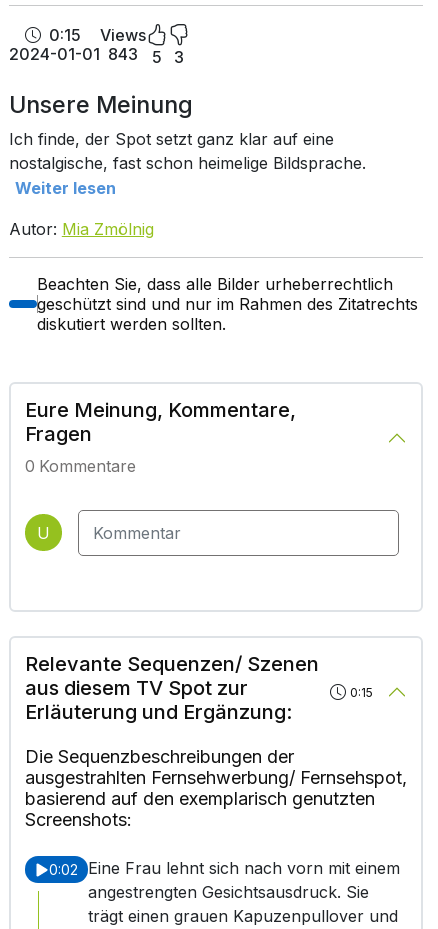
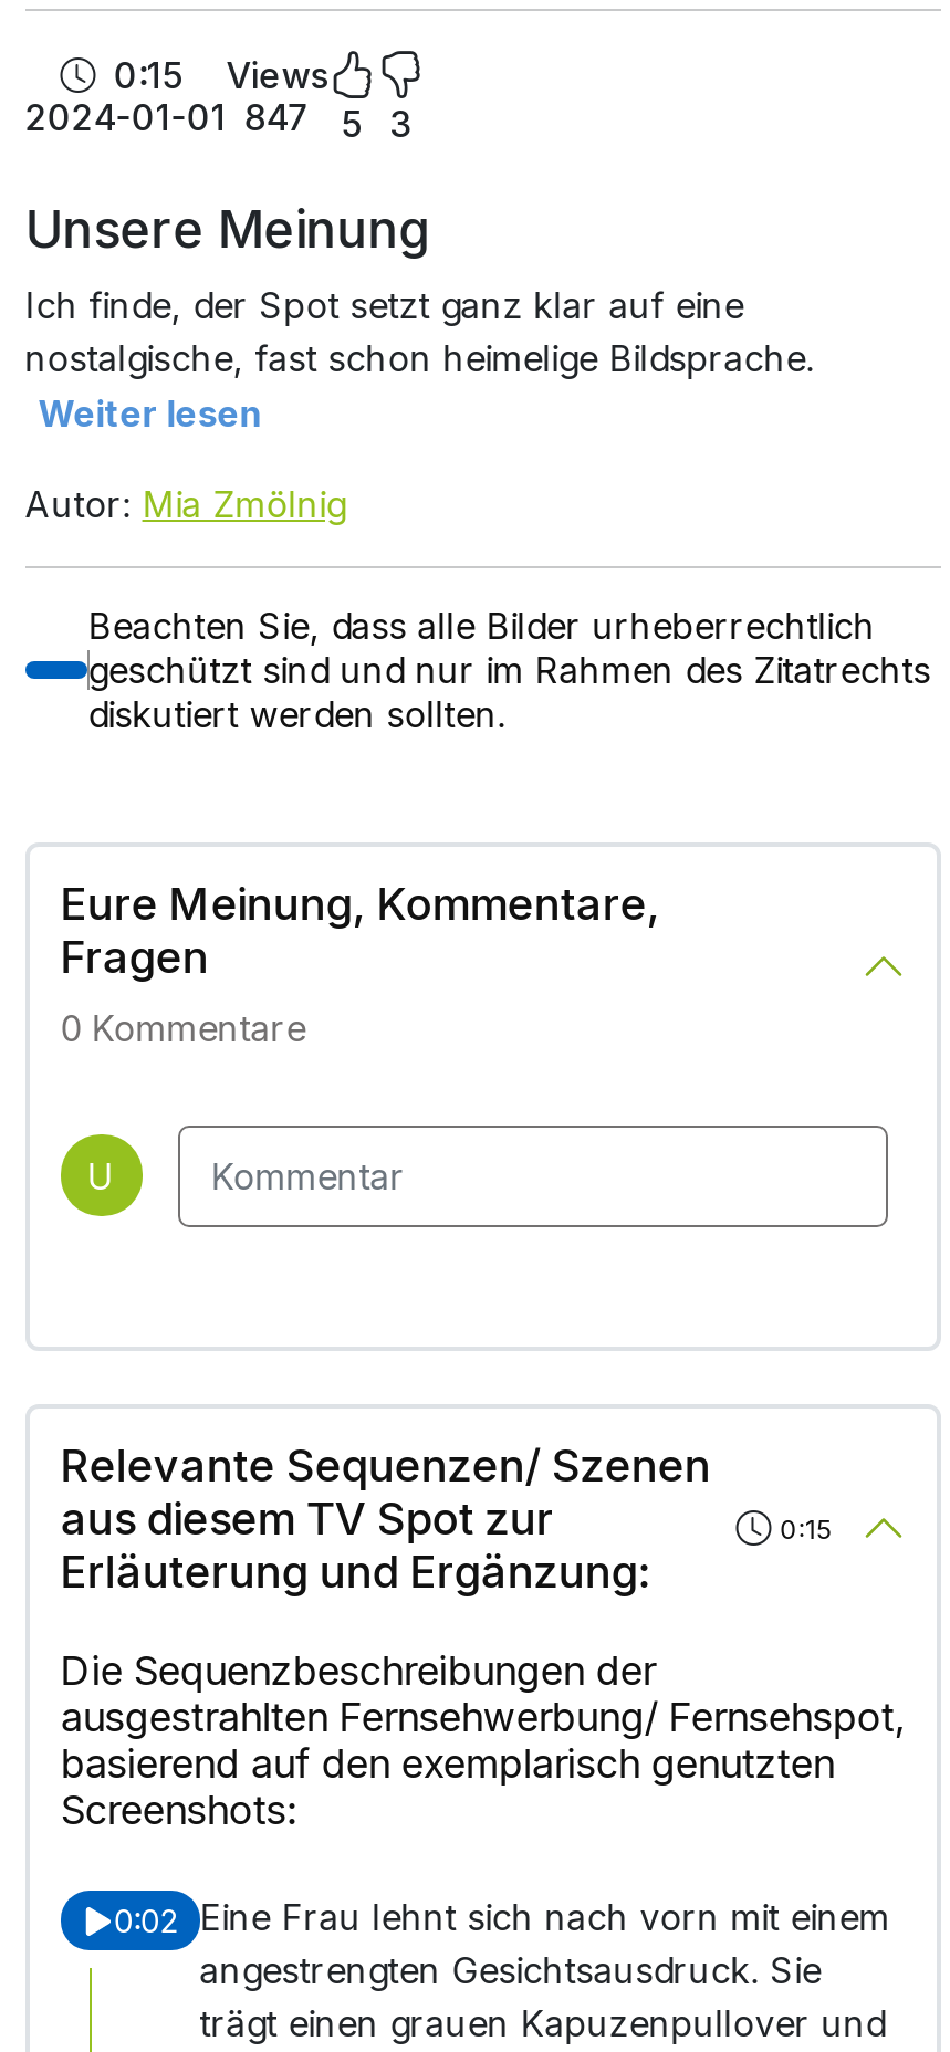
- 2024-01-01 843 5 3
+ 2024-01-01 847 5 3
